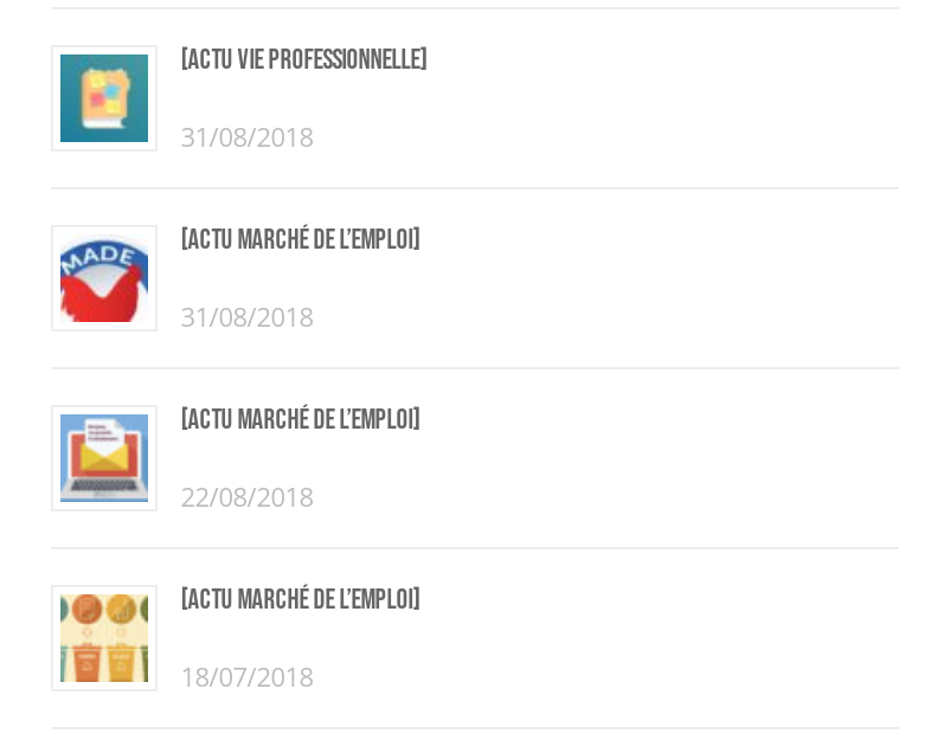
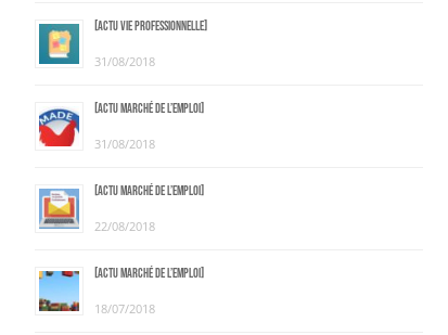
- [image]
+ [image]
